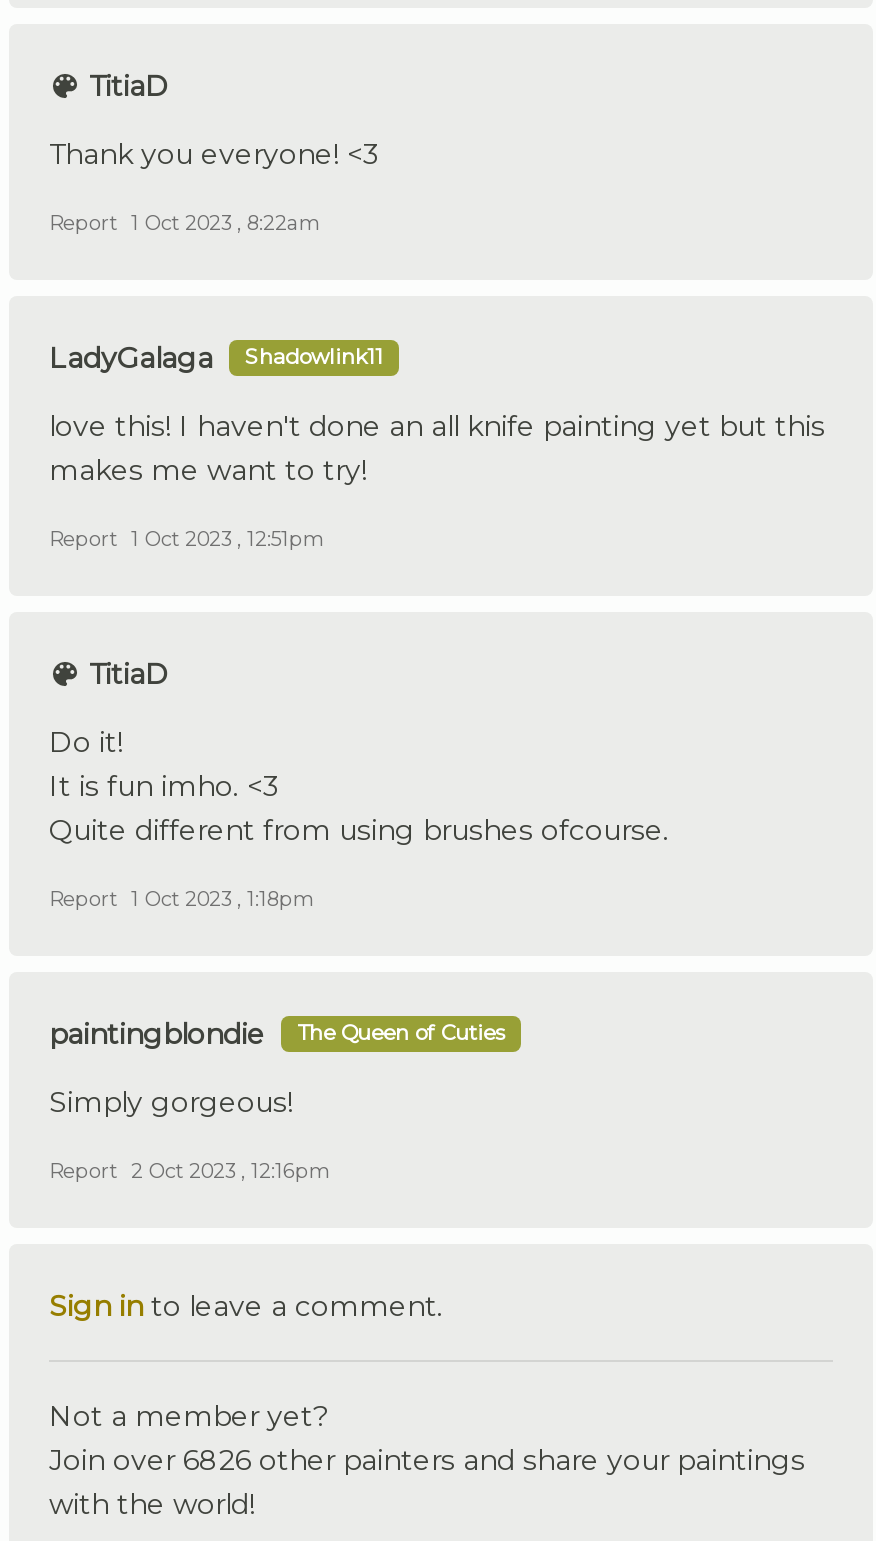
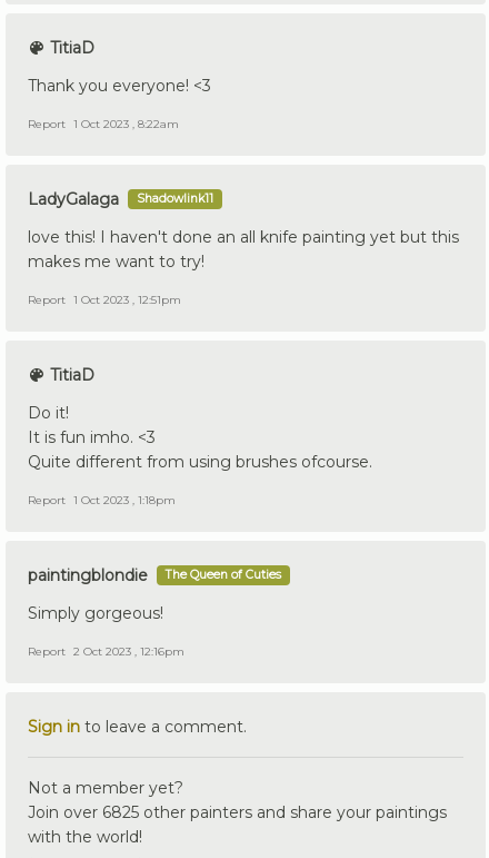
- Join over 6826 other painters and share your paintings
+ Join over 6825 other painters and share your paintings
